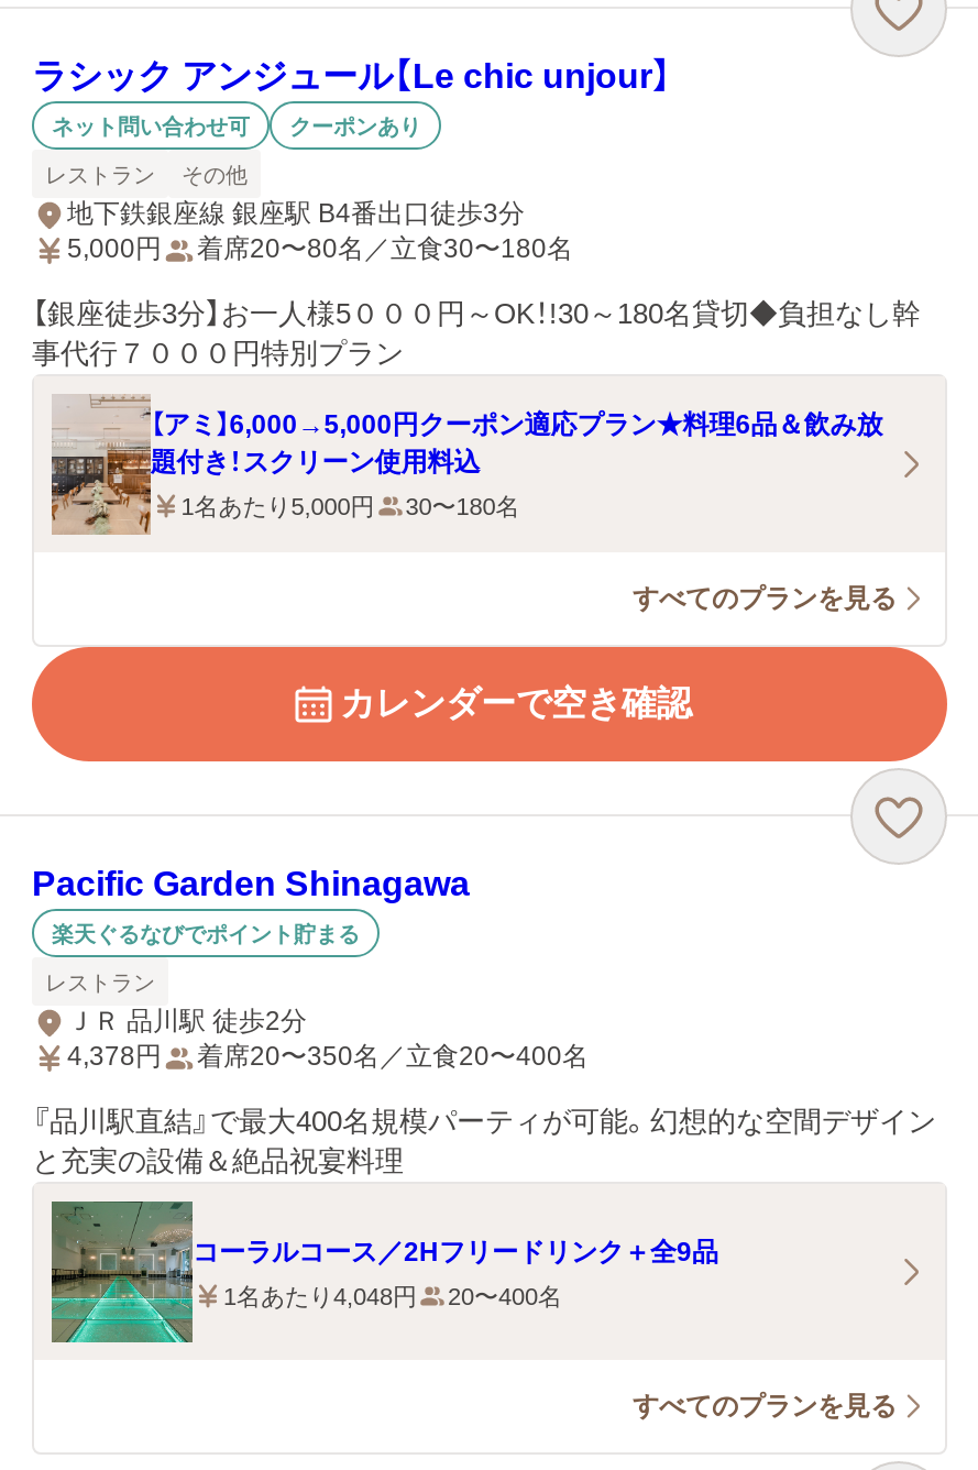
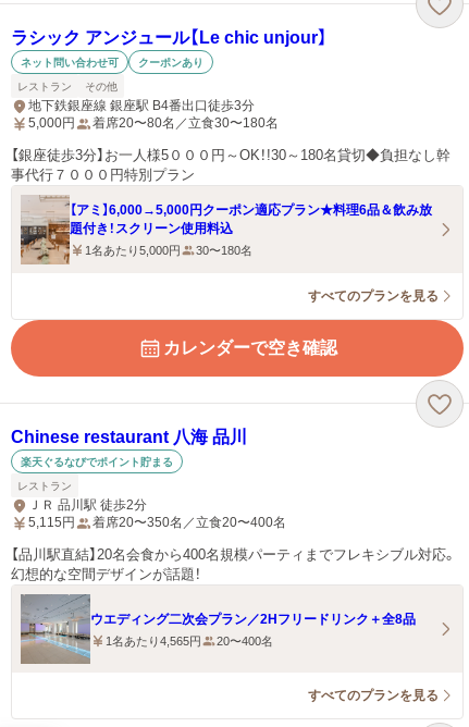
- Pacific Garden Shinagawa
+ Chinese restaurant 八海 品川

- 4,378円 着席20〜350名／立食20〜400名
+ 5,115円 着席20〜350名／立食20〜400名

- 『品川駅直結』で最大400名規模パーティが可能。幻想的な空間デザイン
- と充実の設備＆絶品祝宴料理
+ 【品川駅直結】20名会食から400名規模パーティまでフレキシブル対応。
+ 幻想的な空間デザインが話題！

- [image]
- コーラルコース／2Hフリードリンク＋全9品
+ [image]
+ ウエディング二次会プラン／2Hフリードリンク＋全8品

- 1名あたり4,048円 20〜400名
+ 1名あたり4,565円 20〜400名
